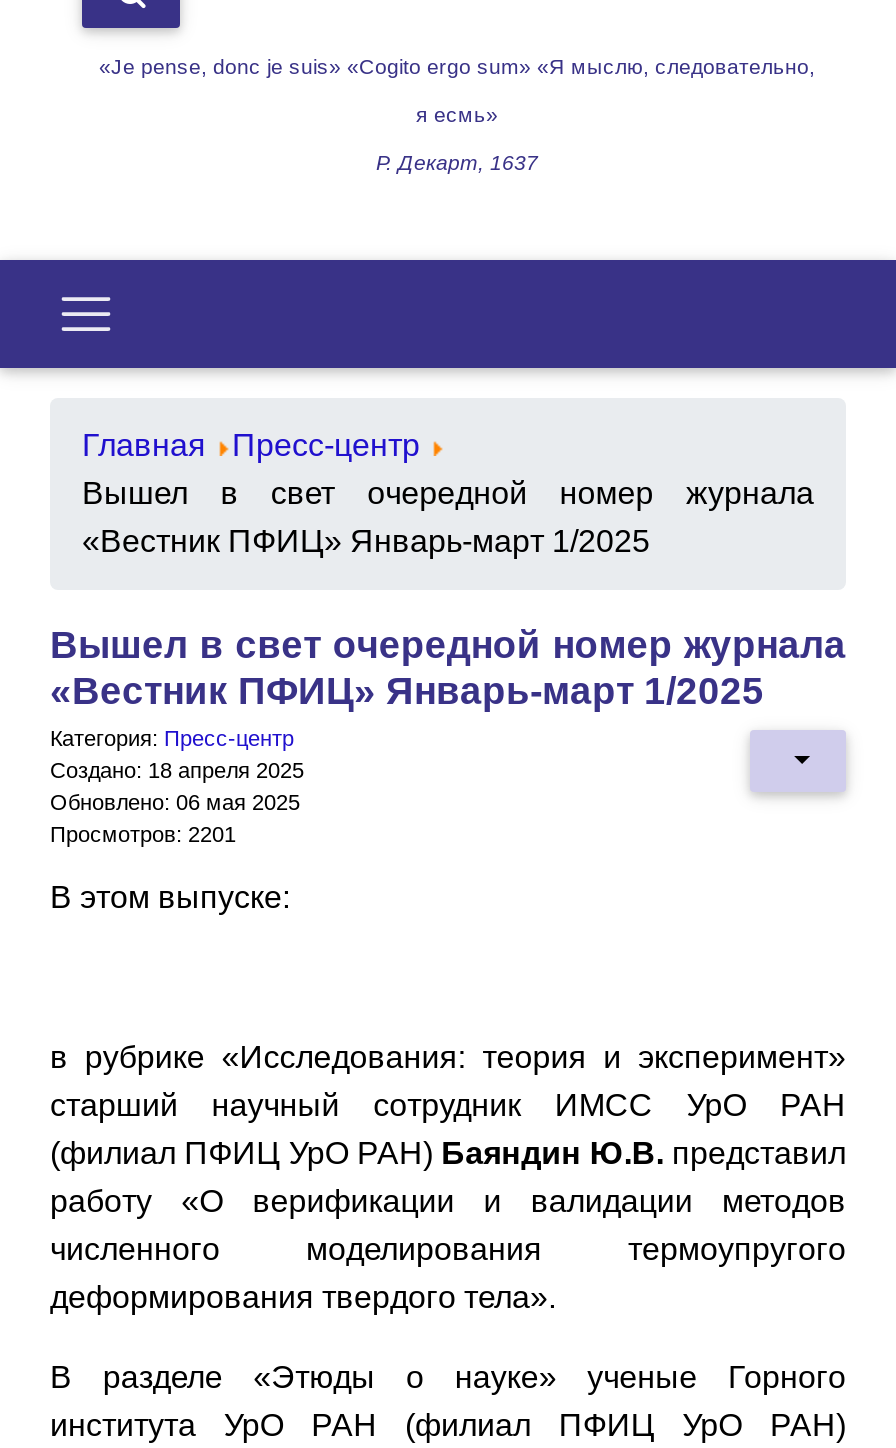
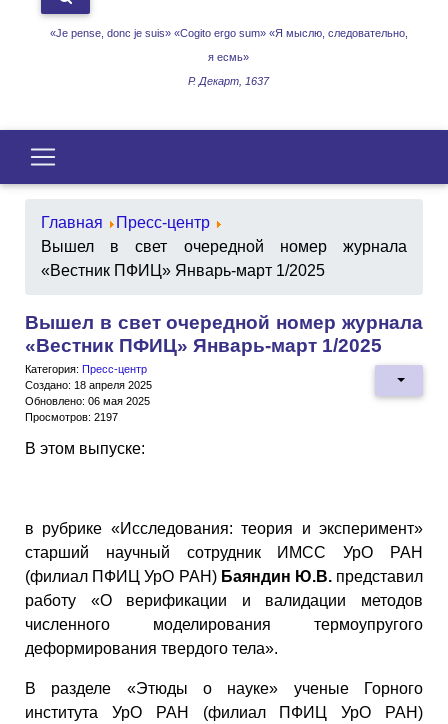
- Просмотров: 2201
+ Просмотров: 2197
